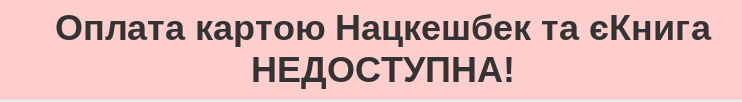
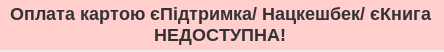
- Оплата картою Нацкешбек та єКнига
+ Оплата картою єПідтримка/ Нацкешбек/ єКнига
